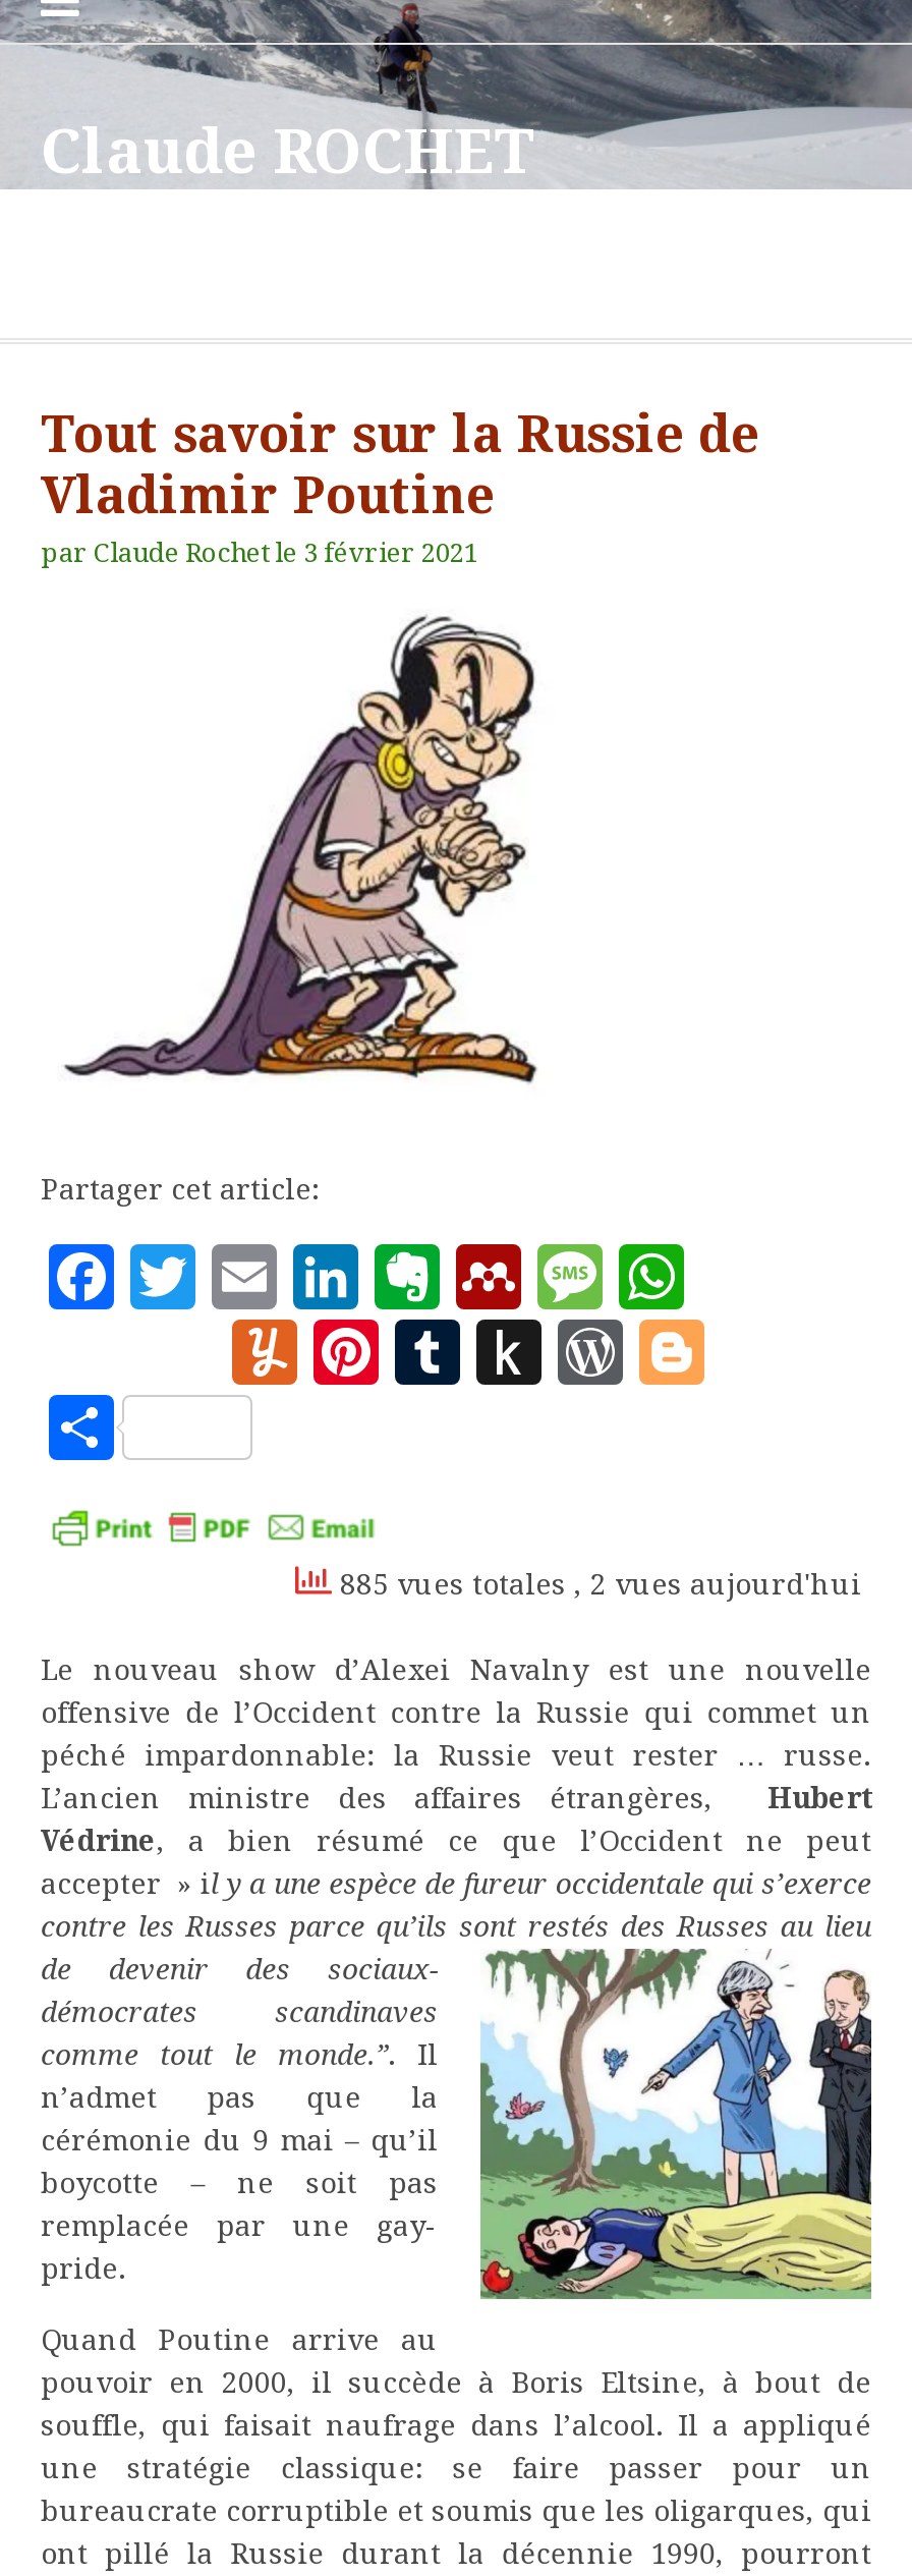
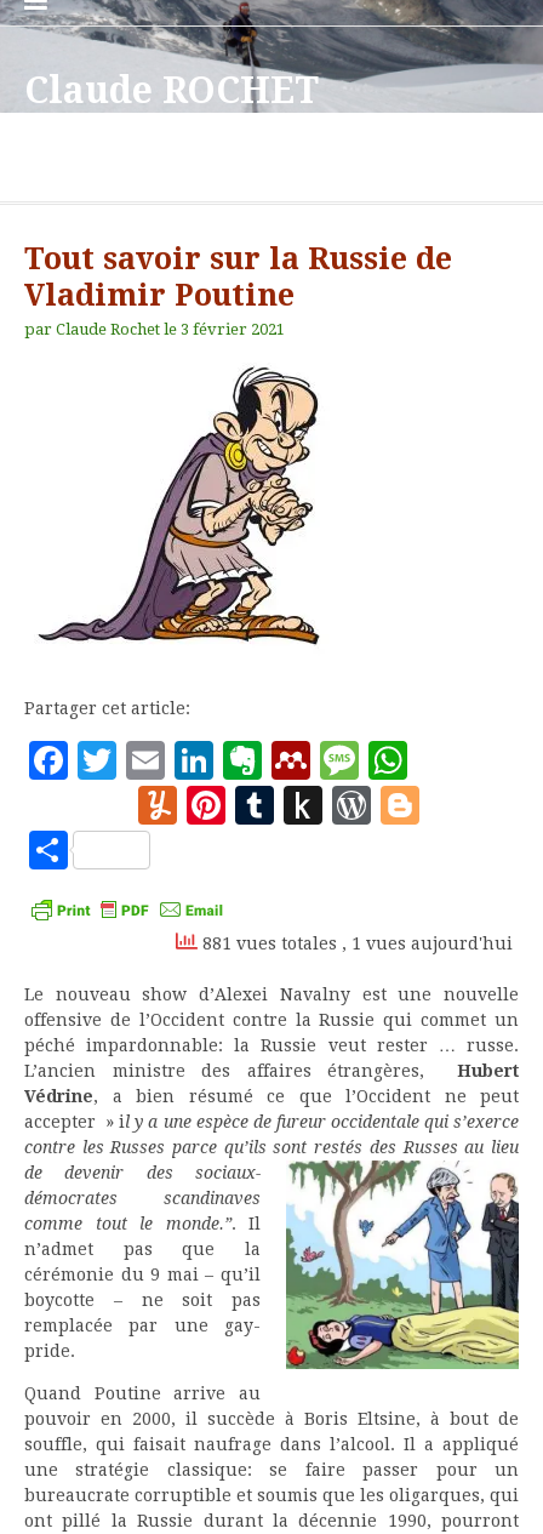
- 885 vues totales, 2 vues aujourd'hui
+ 881 vues totales, 1 vues aujourd'hui
